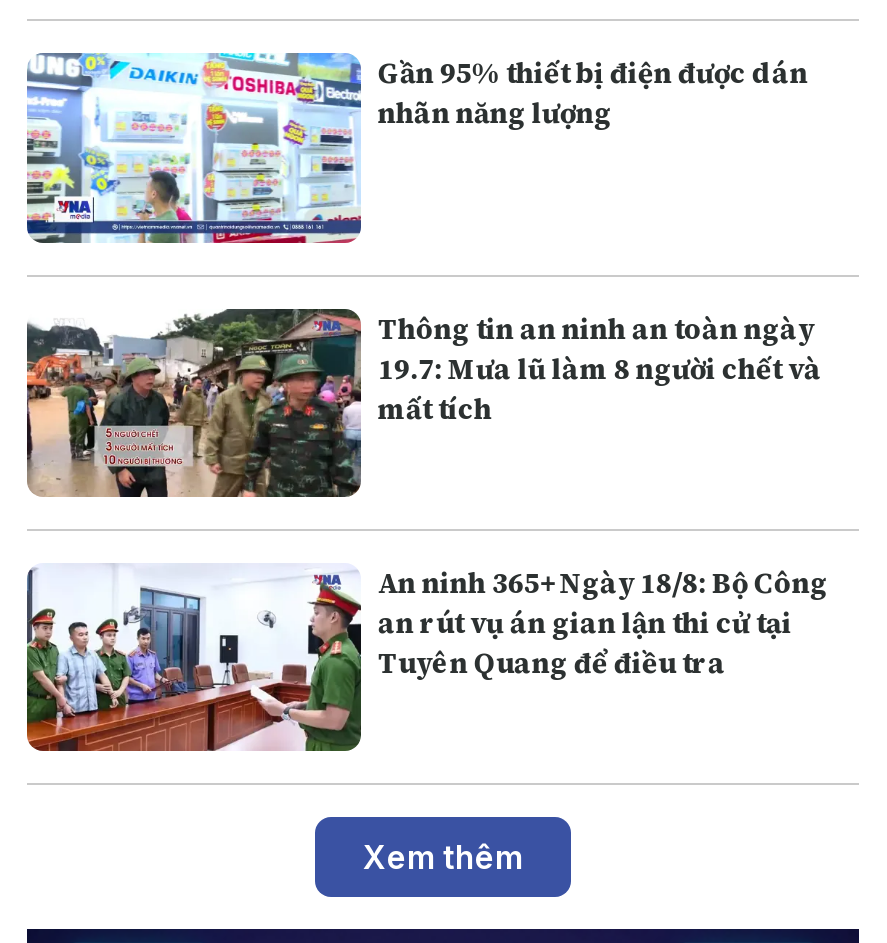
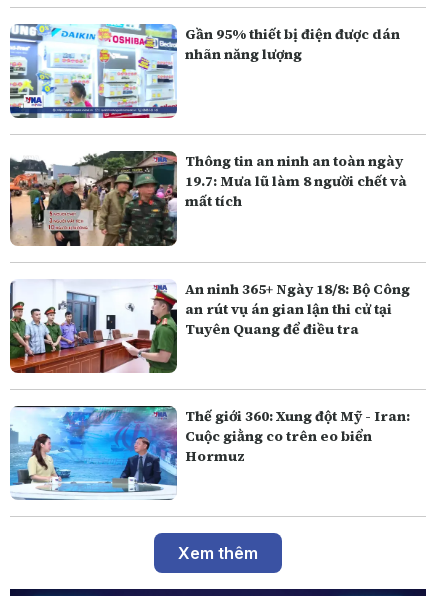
+ [image]
+ Thế giới 360: Xung đột Mỹ - Iran:
+ Cuộc giằng co trên eo biển
+ Hormuz
